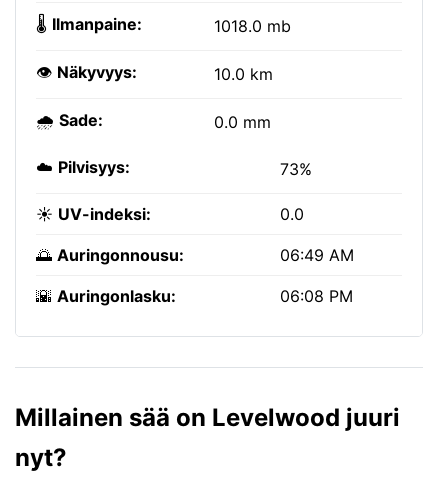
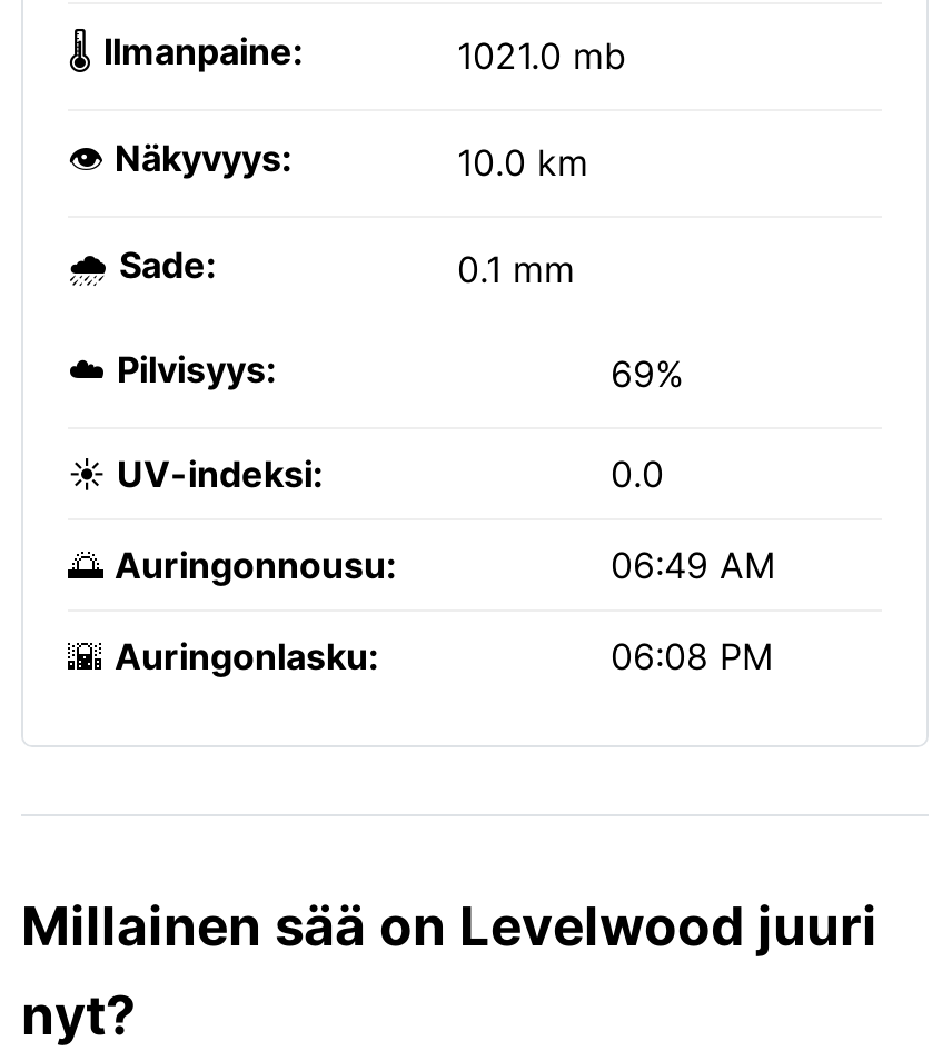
- 1018.0 mb
+ 1021.0 mb

- 0.0 mm
+ 0.1 mm

- 73%
+ 69%
